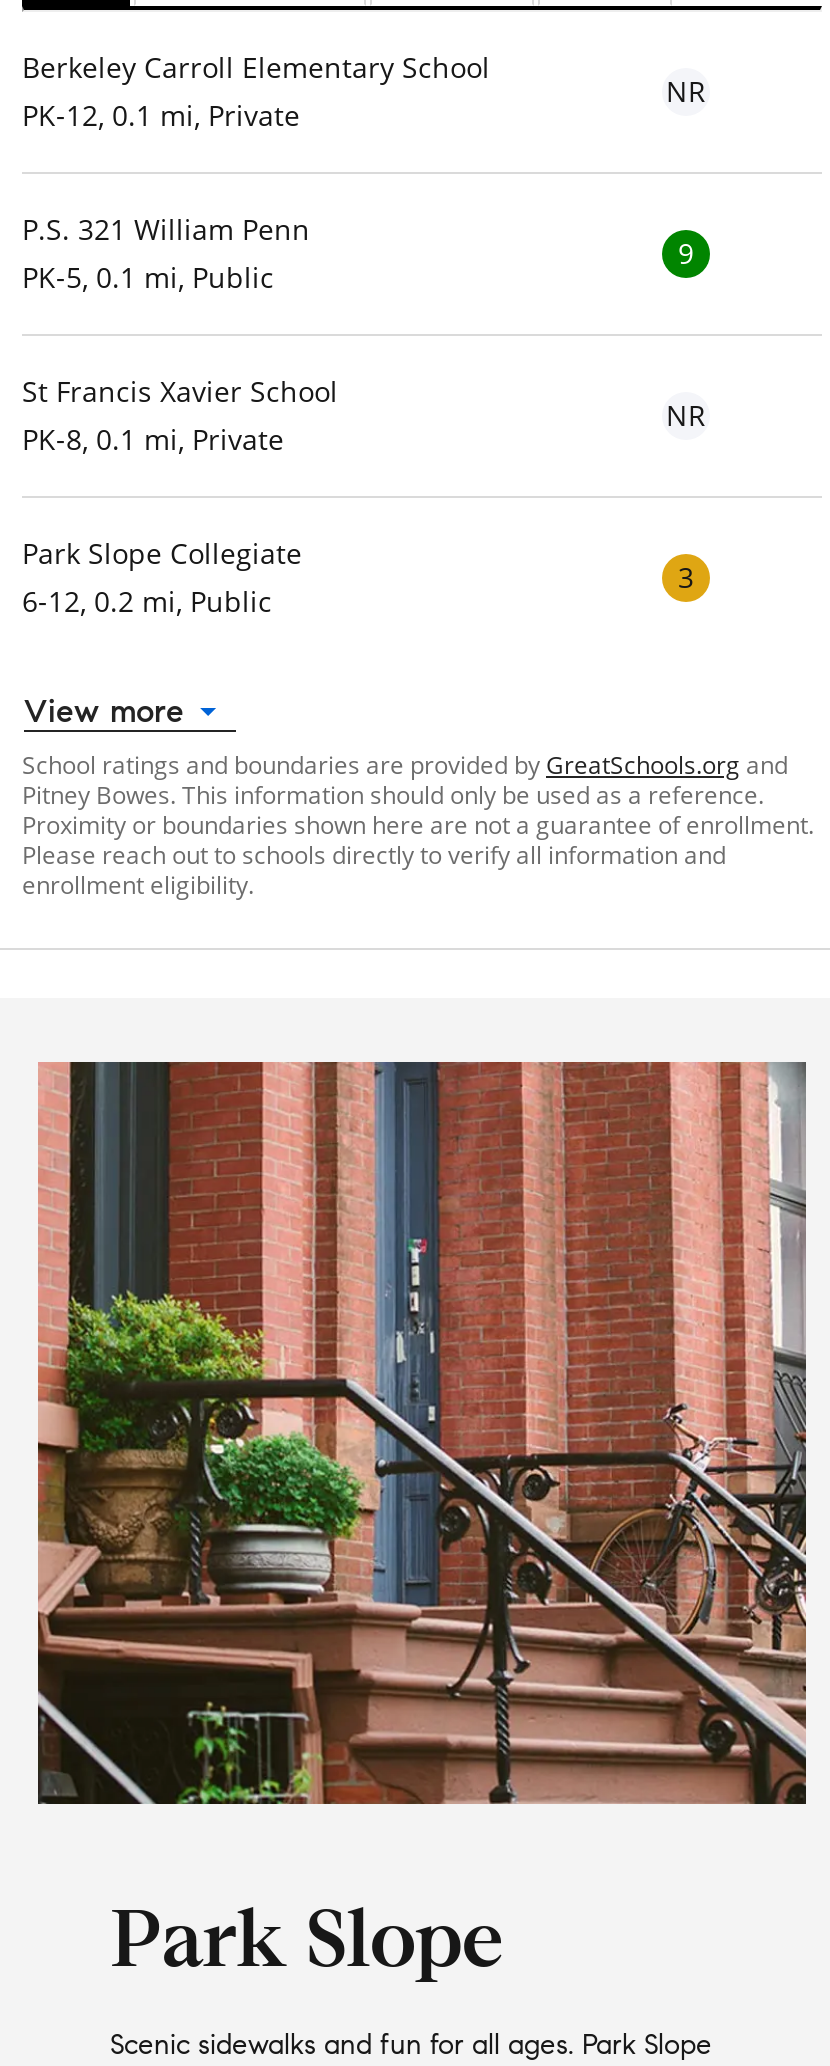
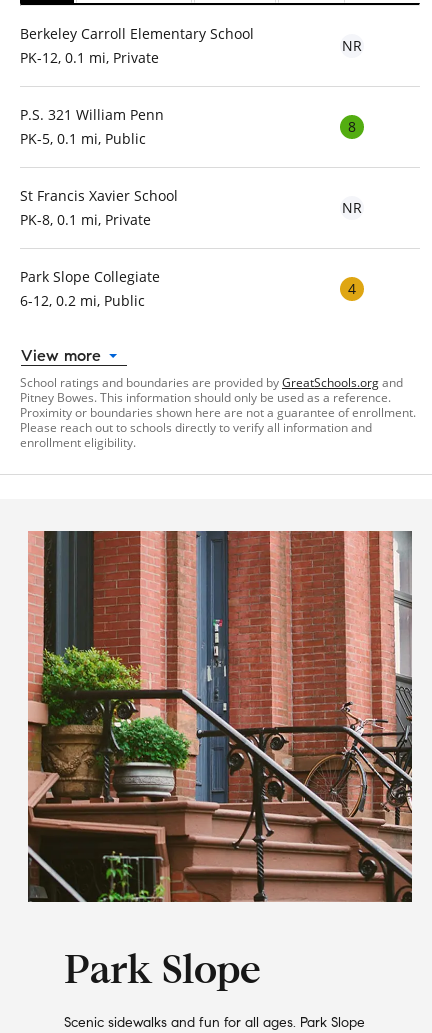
- 9
+ 8

- 3
+ 4
